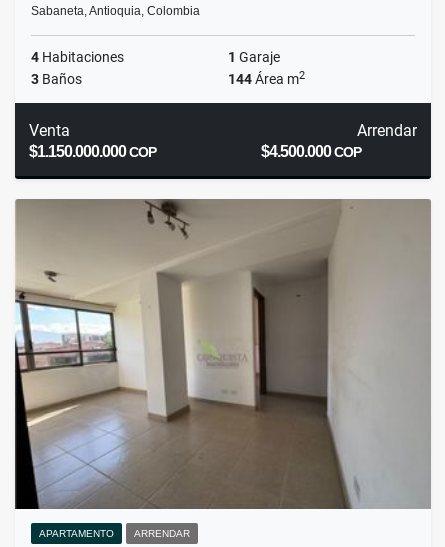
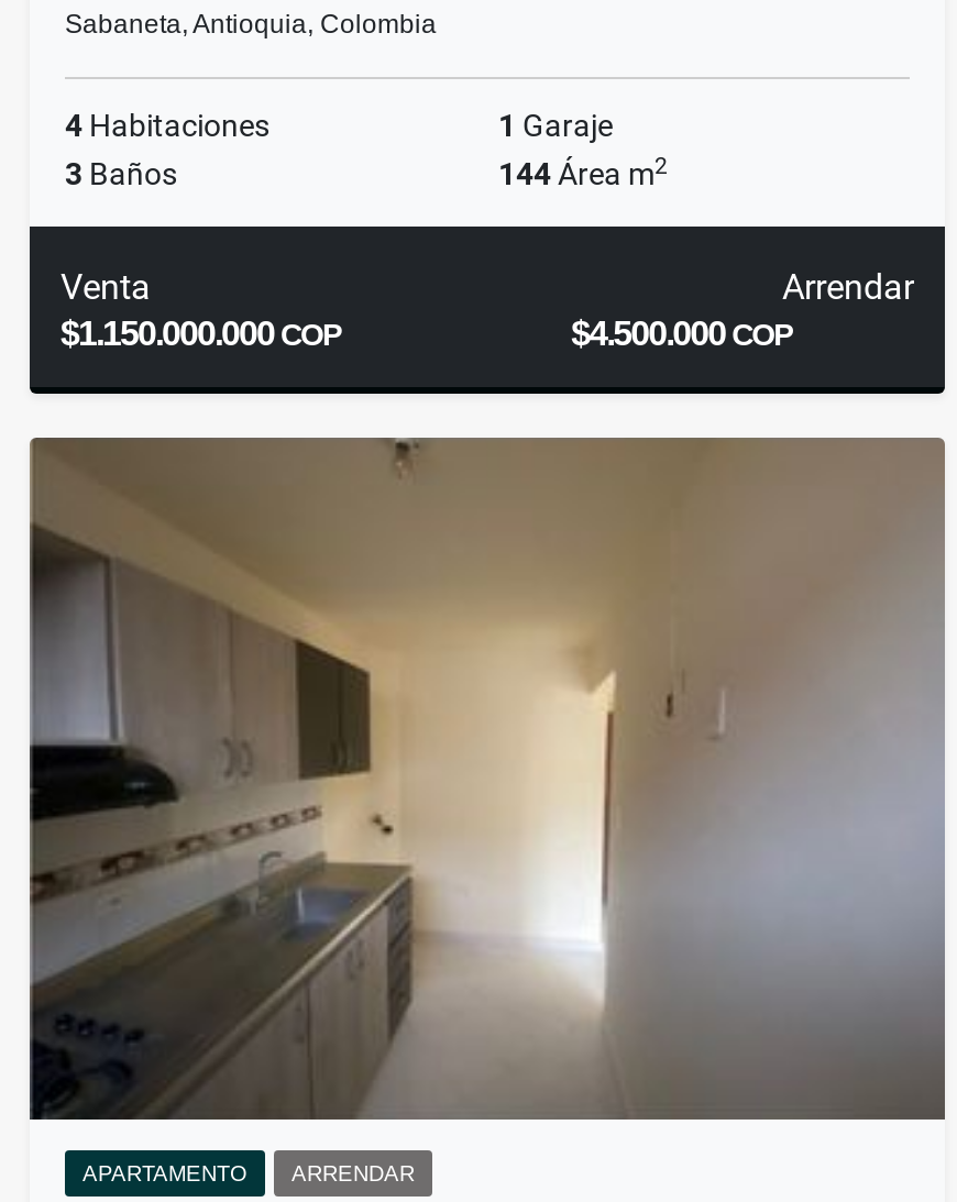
- [image]
+ [image]
